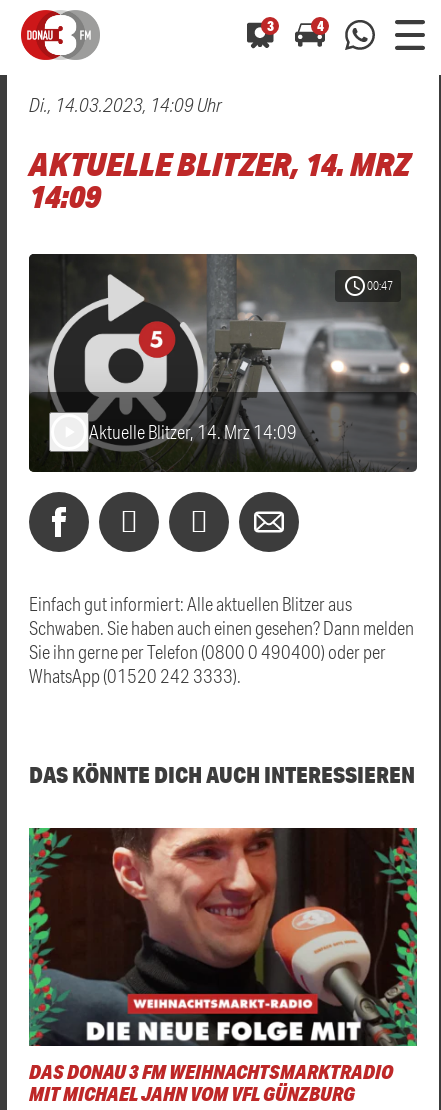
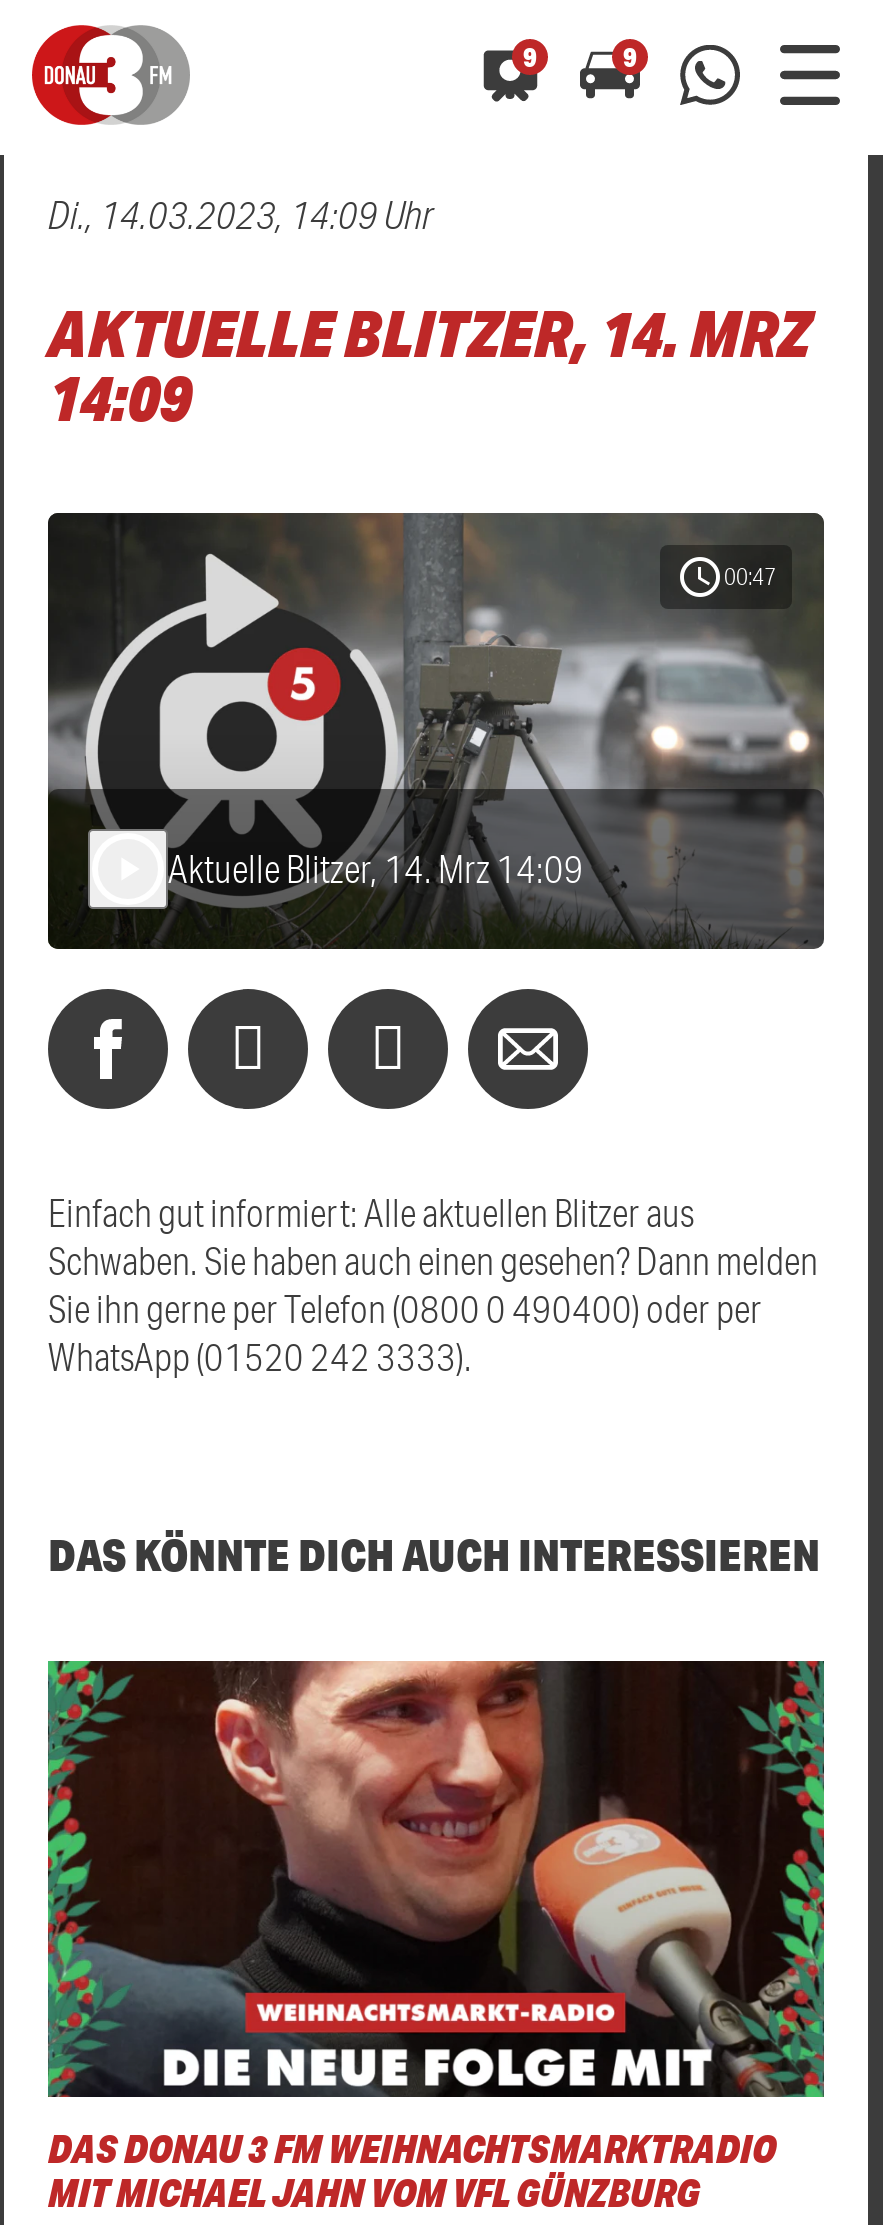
- 3
+ 9

- 4
+ 9
